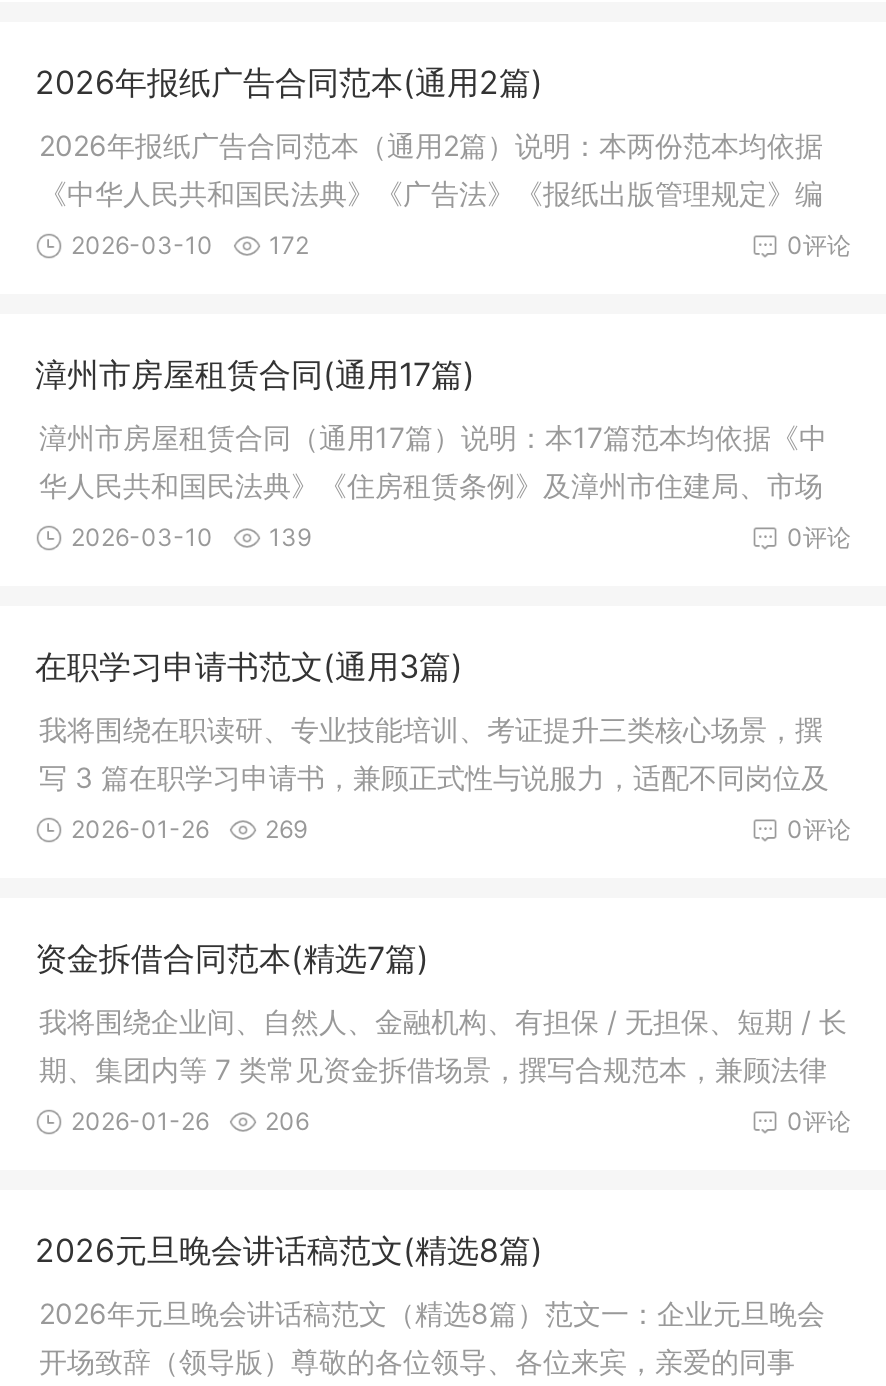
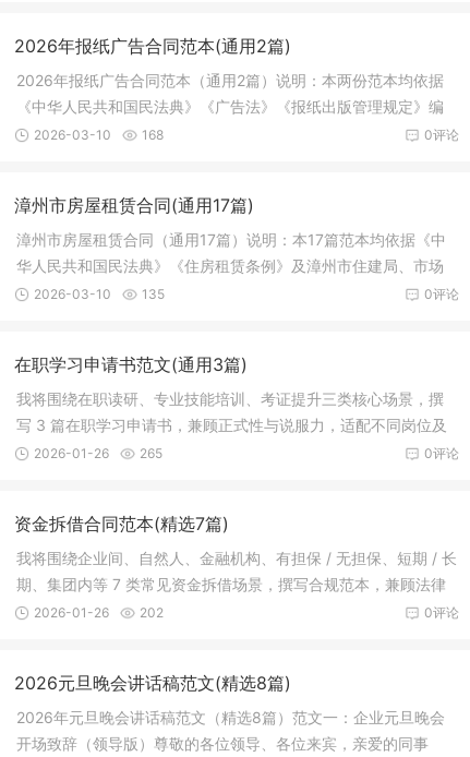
- 172
+ 168

- 139
+ 135

- 269
+ 265

- 206
+ 202
